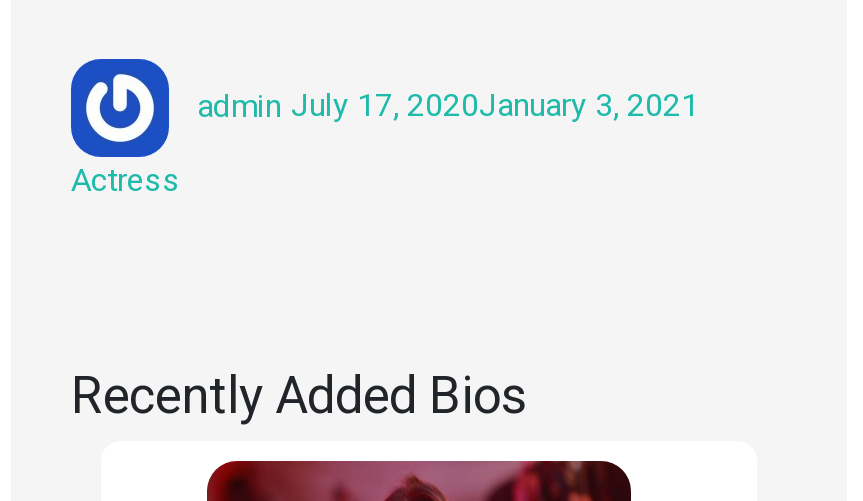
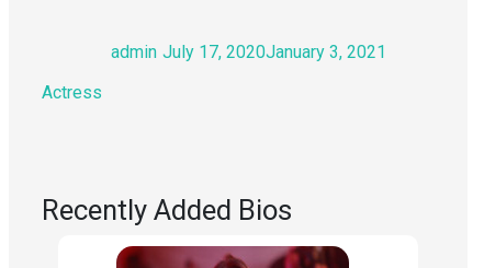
- [image]
